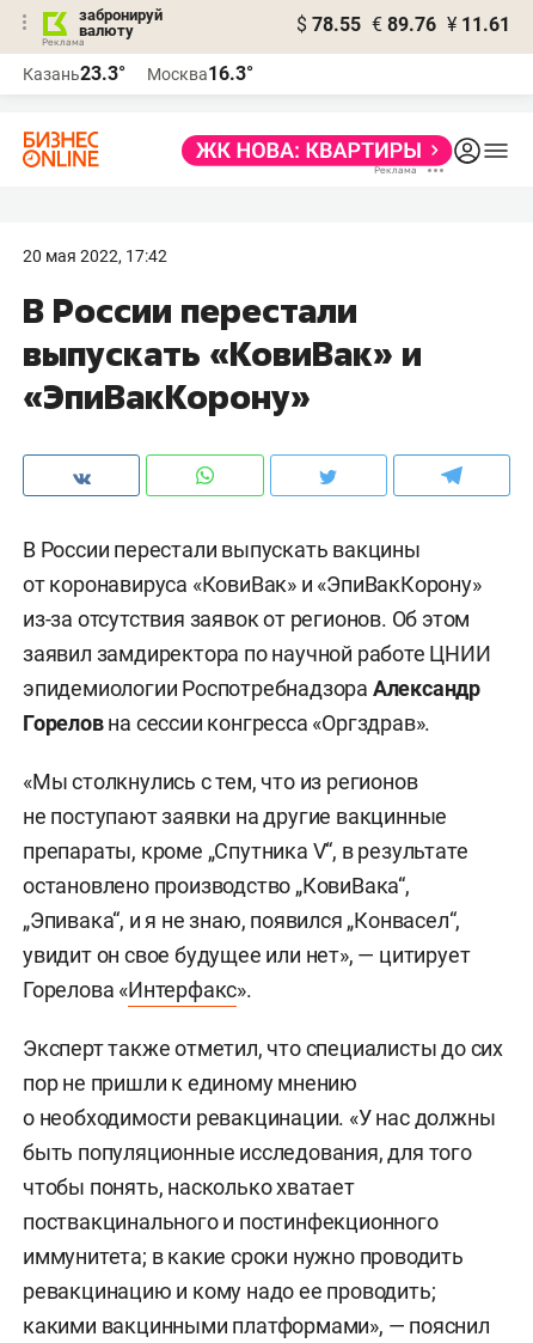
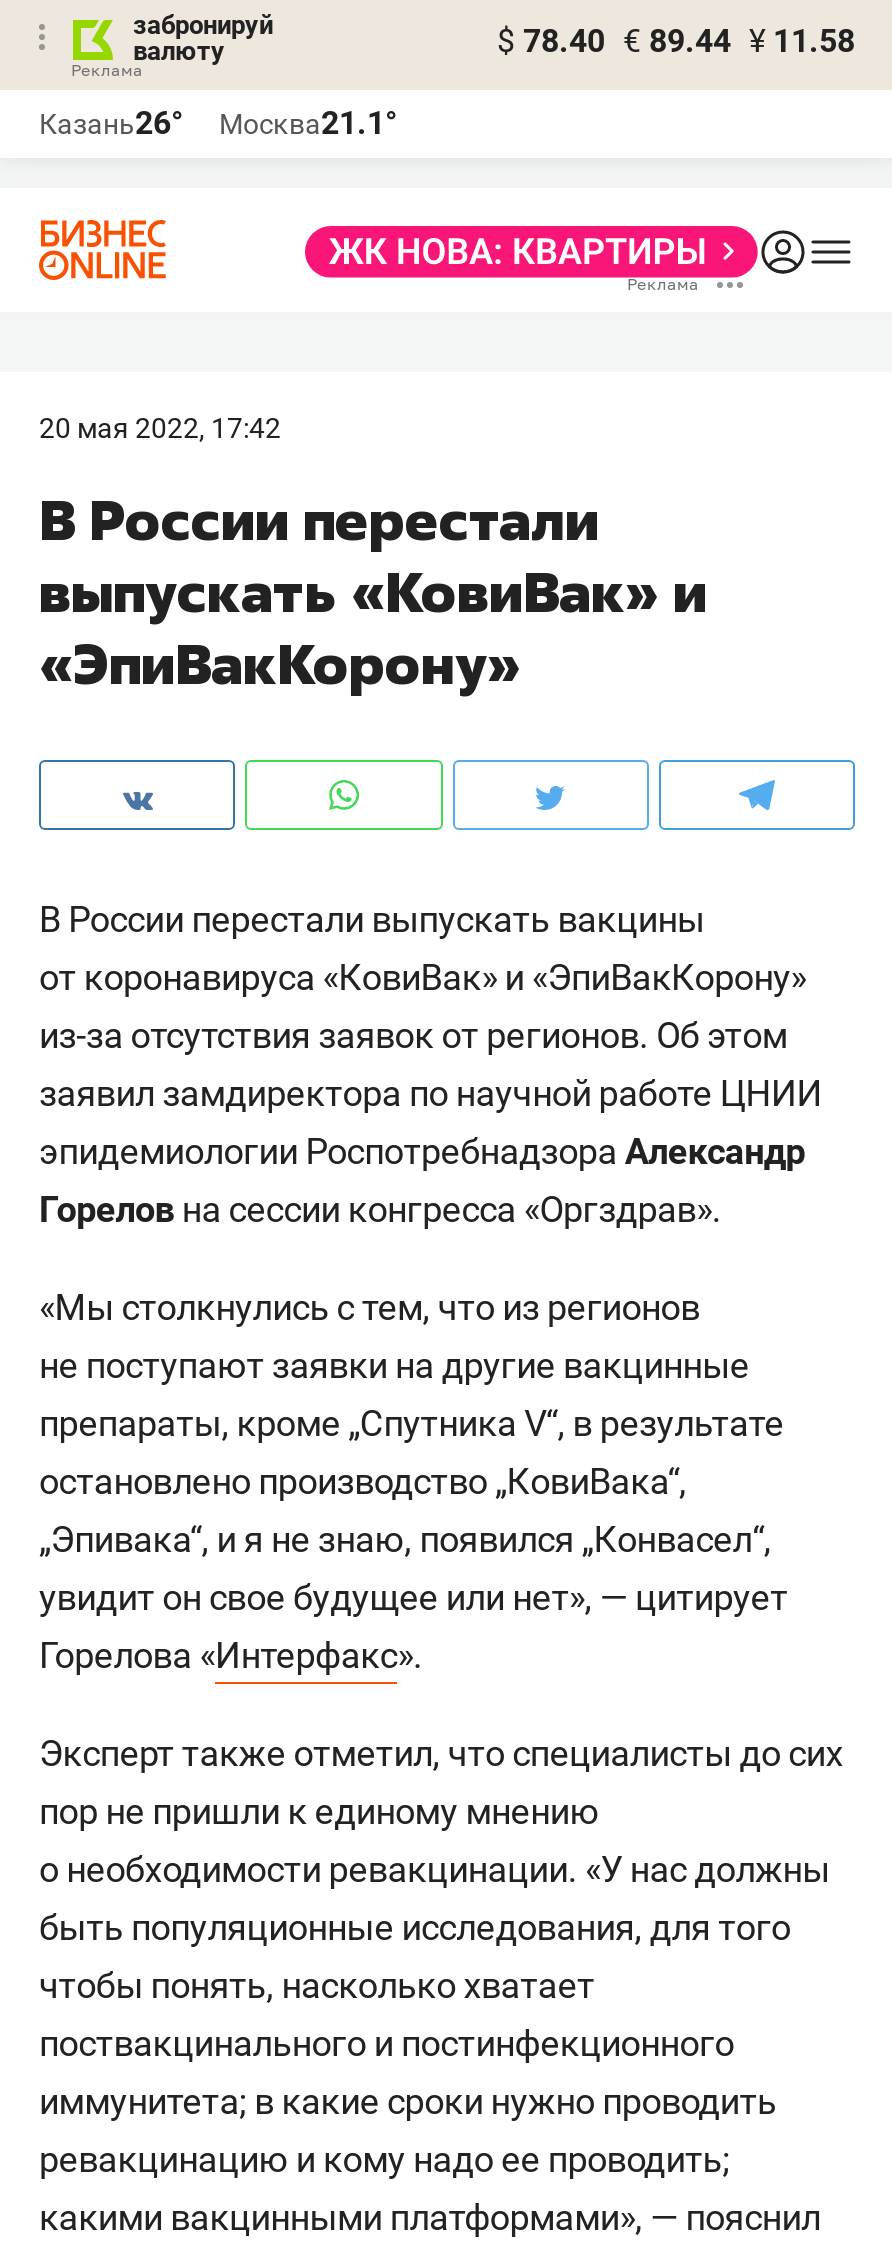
- $ 78.55 € 89.76 ¥ 11.61
+ $ 78.40 € 89.44 ¥ 11.58

- Казань23.3°
+ Казань26°

- Москва16.3°
+ Москва21.1°
